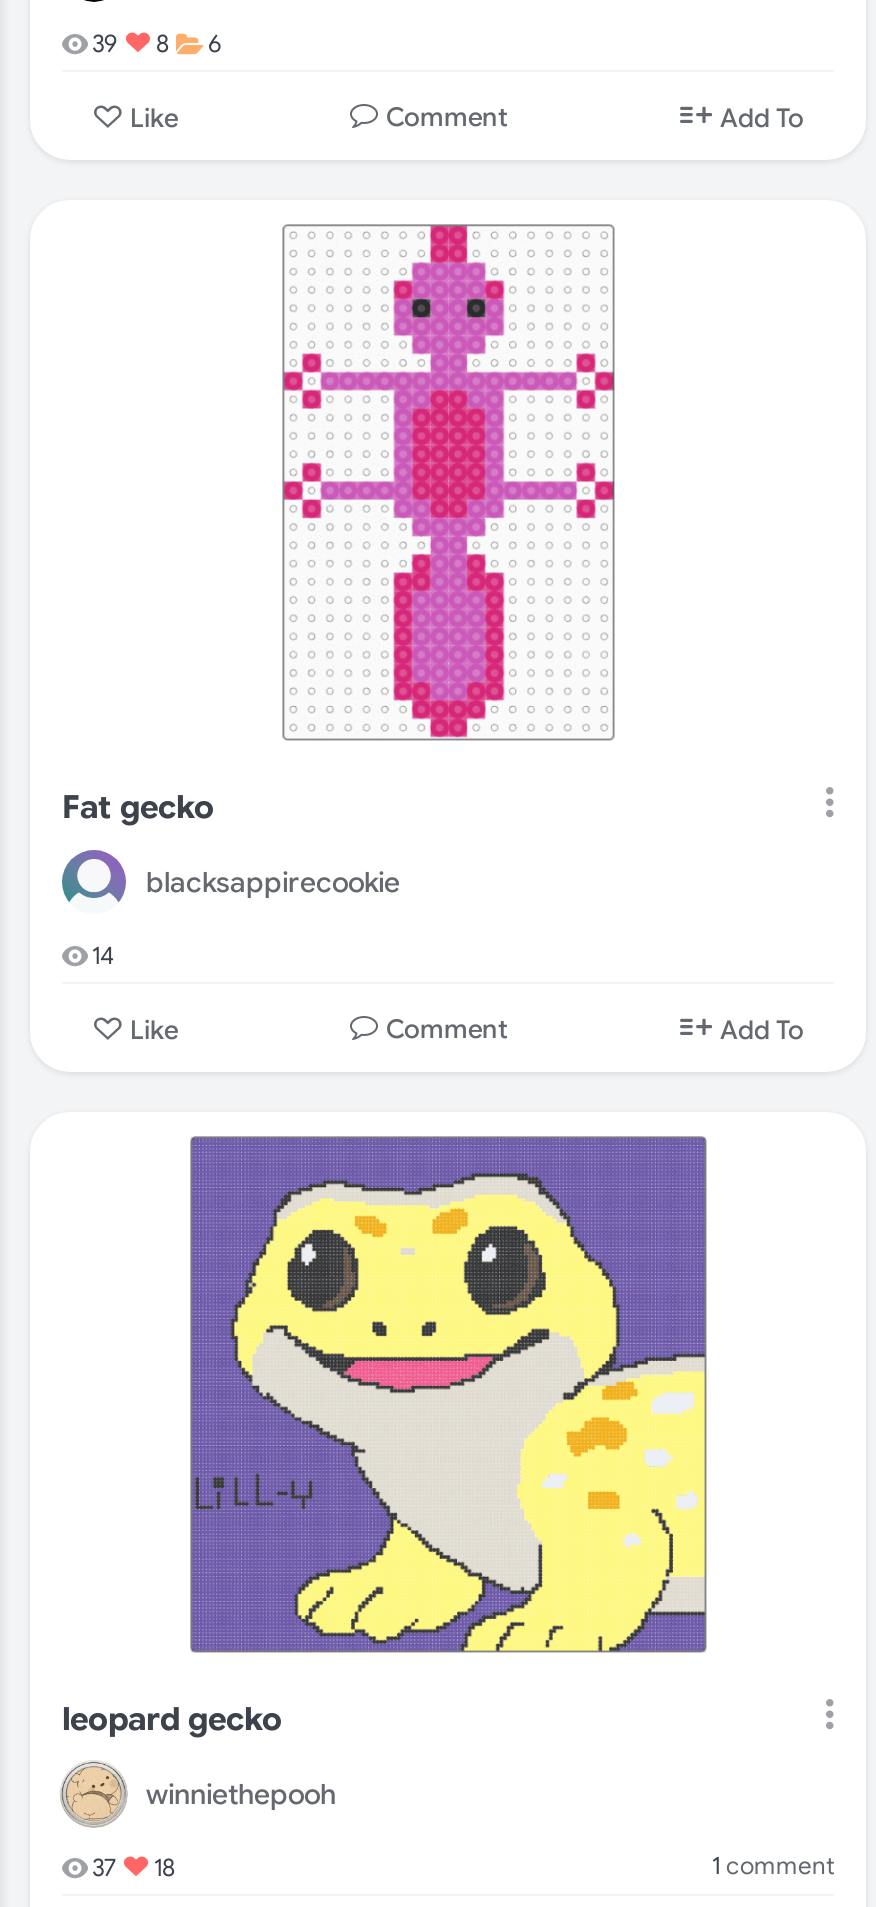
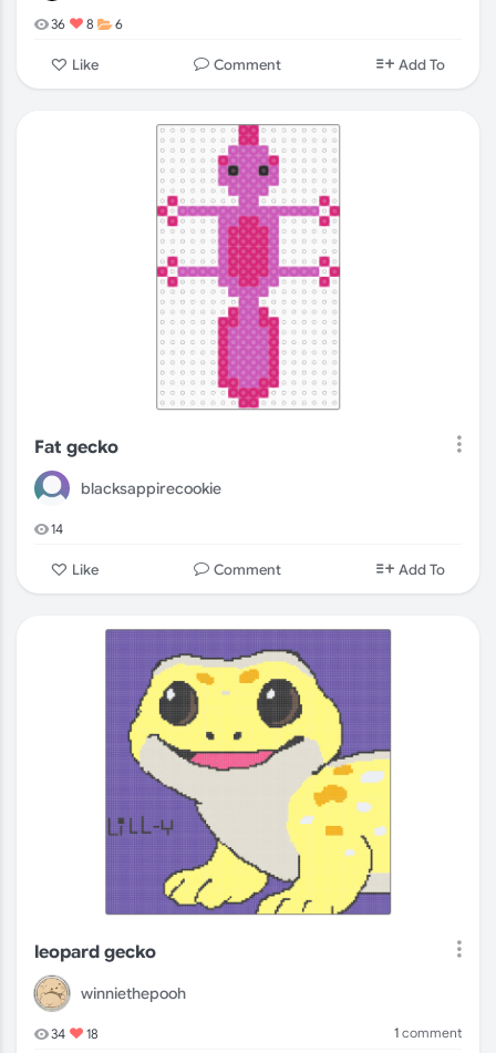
- 39 8 6
+ 36 8 6

- 37 18
+ 34 18
